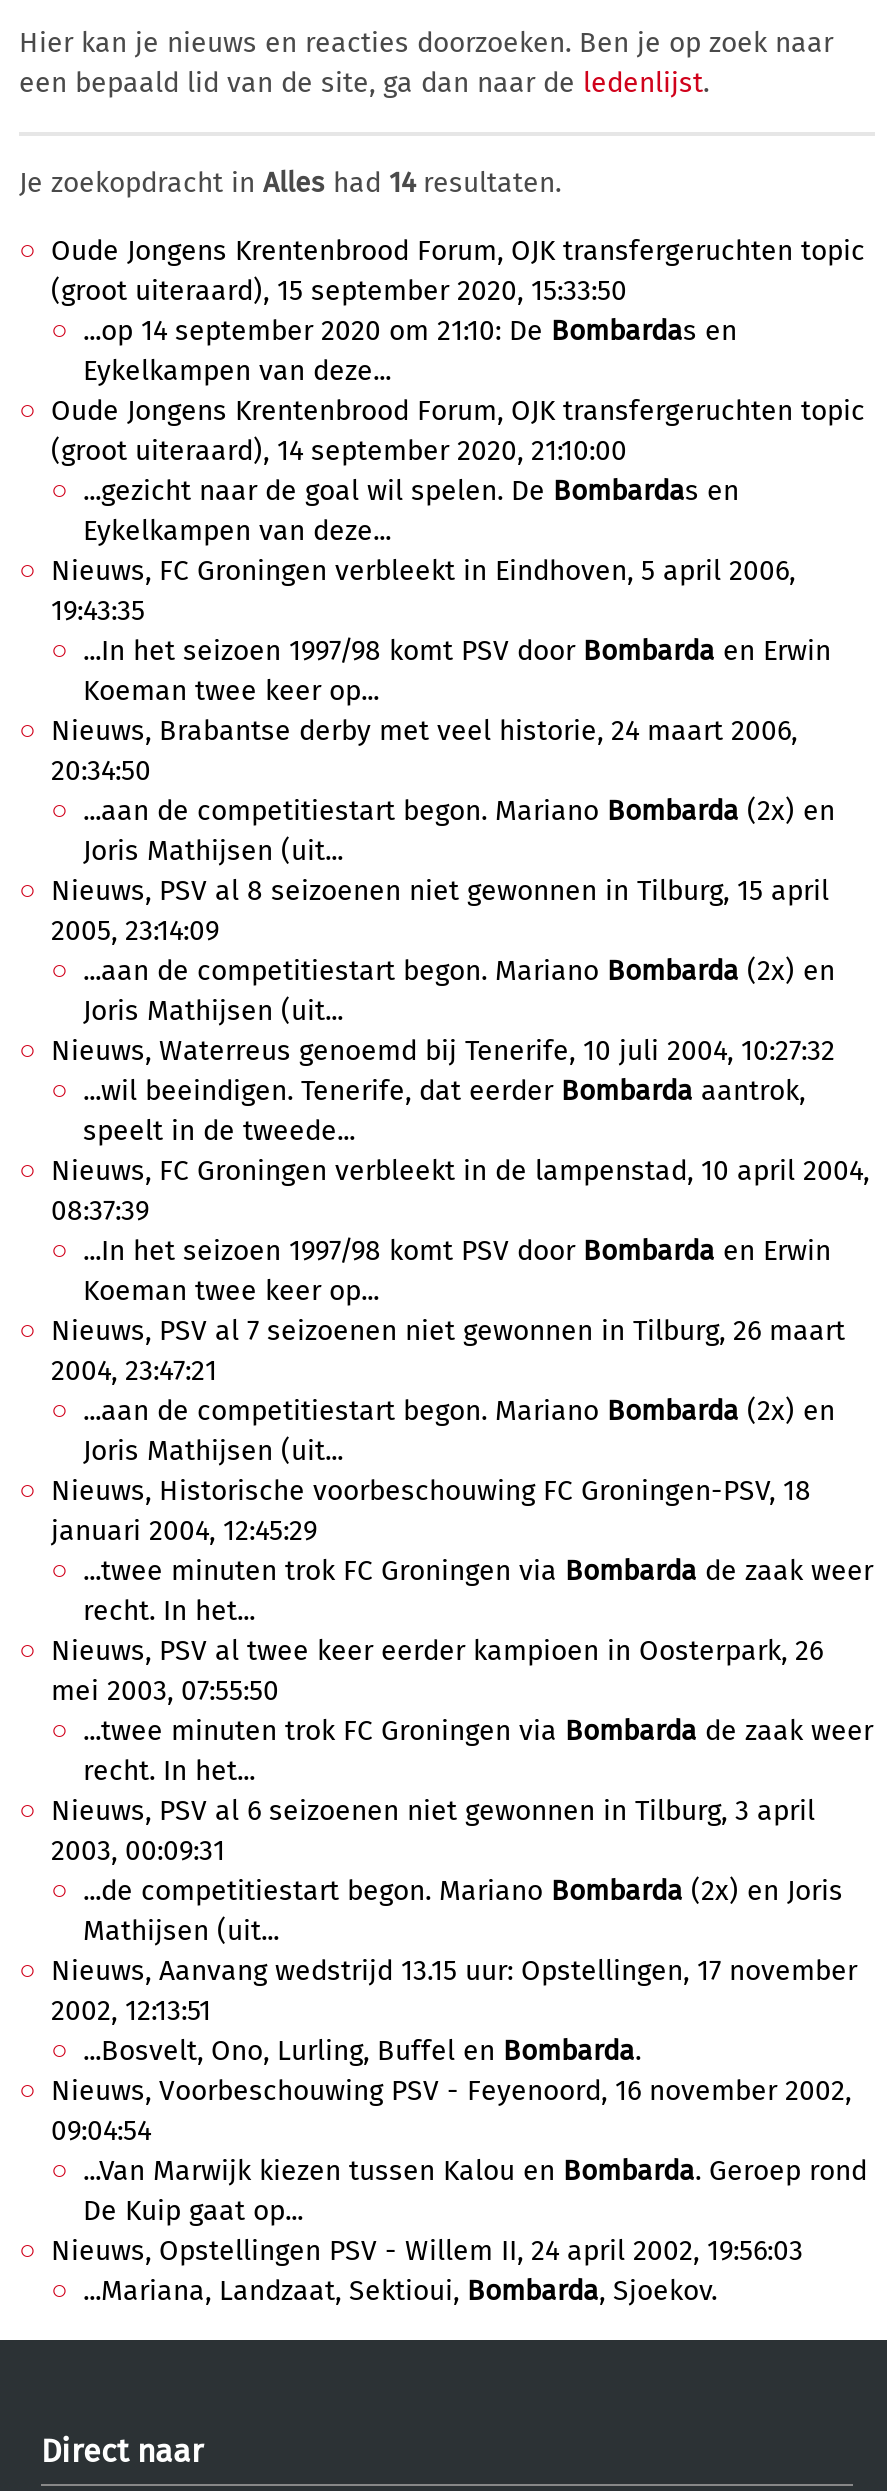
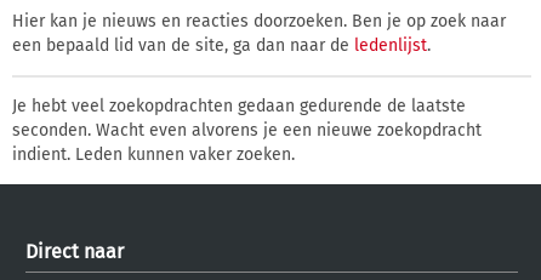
- Je zoekopdracht in Alles had 14 resultaten.
- Oude Jongens Krentenbrood Forum, OJK transfergeruchten topic
- (groot uiteraard), 15 september 2020, 15:33:50
- ...op 14 september 2020 om 21:10: De Bombardas en
- Eykelkampen van deze...
- Oude Jongens Krentenbrood Forum, OJK transfergeruchten topic
- (groot uiteraard), 14 september 2020, 21:10:00
- ...gezicht naar de goal wil spelen. De Bombardas en
- Eykelkampen van deze...
- Nieuws, FC Groningen verbleekt in Eindhoven, 5 april 2006,
- 19:43:35
- ...In het seizoen 1997/98 komt PSV door Bombarda en Erwin
- Koeman twee keer op...
- Nieuws, Brabantse derby met veel historie, 24 maart 2006,
- 20:34:50
- ...aan de competitiestart begon. Mariano Bombarda (2x) en
- Joris Mathijsen (uit...
- Nieuws, PSV al 8 seizoenen niet gewonnen in Tilburg, 15 april
- 2005, 23:14:09
- ...aan de competitiestart begon. Mariano Bombarda (2x) en
- Joris Mathijsen (uit...
- Nieuws, Waterreus genoemd bij Tenerife, 10 juli 2004, 10:27:32
- ...wil beeindigen. Tenerife, dat eerder Bombarda aantrok,
- speelt in de tweede...
- Nieuws, FC Groningen verbleekt in de lampenstad, 10 april 2004,
- 08:37:39
- ...In het seizoen 1997/98 komt PSV door Bombarda en Erwin
- Koeman twee keer op...
- Nieuws, PSV al 7 seizoenen niet gewonnen in Tilburg, 26 maart
- 2004, 23:47:21
- ...aan de competitiestart begon. Mariano Bombarda (2x) en
- Joris Mathijsen (uit...
- Nieuws, Historische voorbeschouwing FC Groningen-PSV, 18
- januari 2004, 12:45:29
- ...twee minuten trok FC Groningen via Bombarda de zaak weer
- recht. In het...
- Nieuws, PSV al twee keer eerder kampioen in Oosterpark, 26
- mei 2003, 07:55:50
- ...twee minuten trok FC Groningen via Bombarda de zaak weer
- recht. In het...
- Nieuws, PSV al 6 seizoenen niet gewonnen in Tilburg, 3 april
- 2003, 00:09:31
- ...de competitiestart begon. Mariano Bombarda (2x) en Joris
- Mathijsen (uit...
- Nieuws, Aanvang wedstrijd 13.15 uur: Opstellingen, 17 november
- 2002, 12:13:51
- ...Bosvelt, Ono, Lurling, Buffel en Bombarda.
- Nieuws, Voorbeschouwing PSV - Feyenoord, 16 november 2002,
- 09:04:54
- ...Van Marwijk kiezen tussen Kalou en Bombarda. Geroep rond
- De Kuip gaat op...
- Nieuws, Opstellingen PSV - Willem II, 24 april 2002, 19:56:03
- ...Mariana, Landzaat, Sektioui, Bombarda, Sjoekov.
+ Je hebt veel zoekopdrachten gedaan gedurende de laatste
+ seconden. Wacht even alvorens je een nieuwe zoekopdracht
+ indient. Leden kunnen vaker zoeken.
